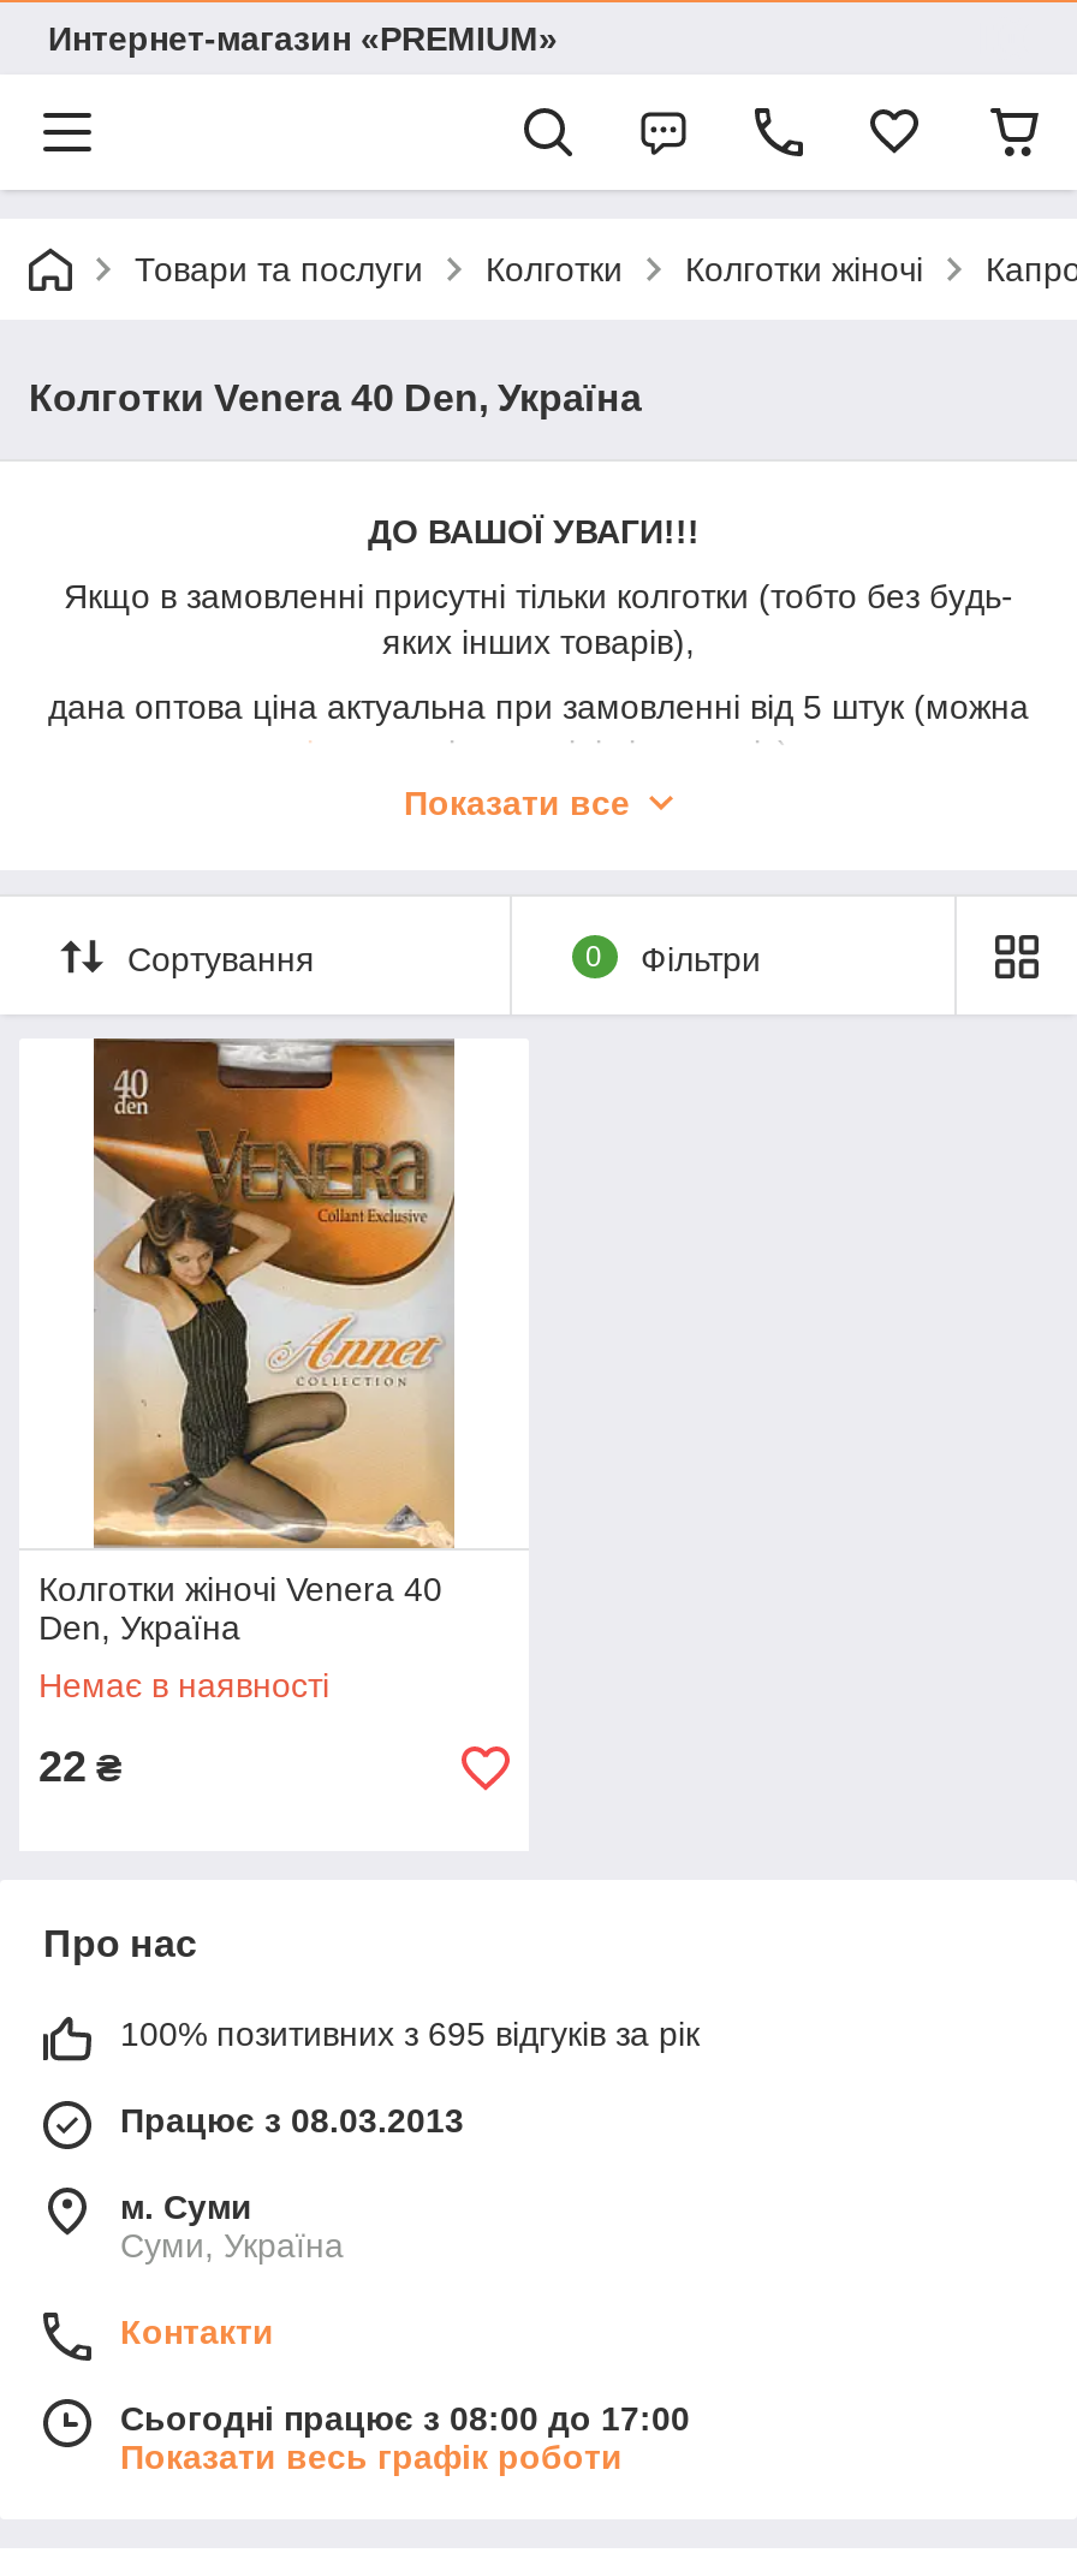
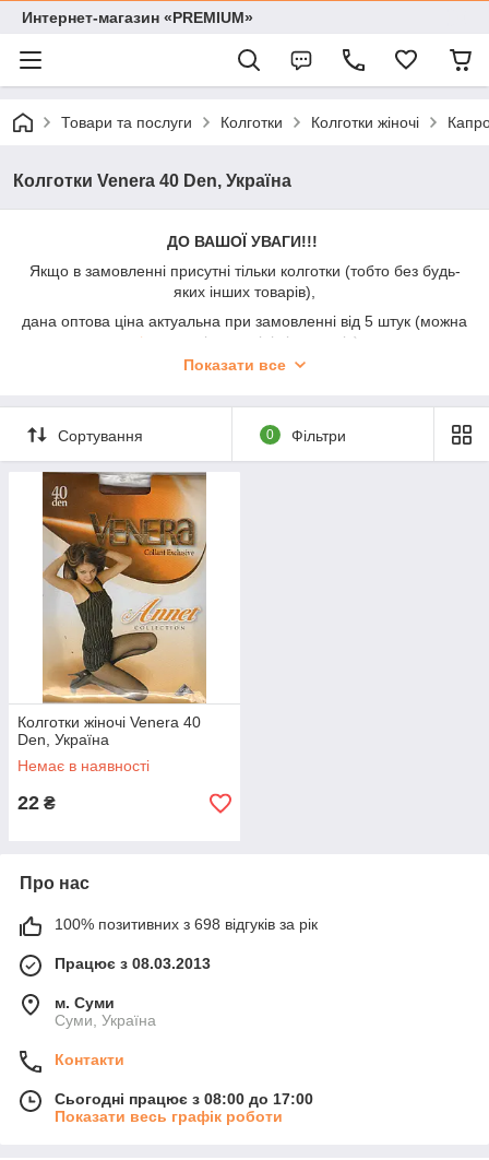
- 100% позитивних з 695 відгуків за рік
+ 100% позитивних з 698 відгуків за рік
